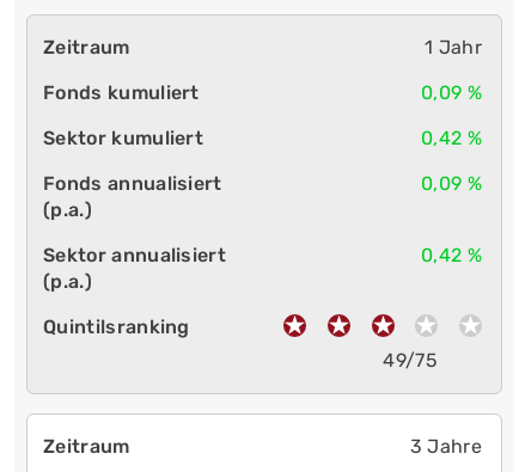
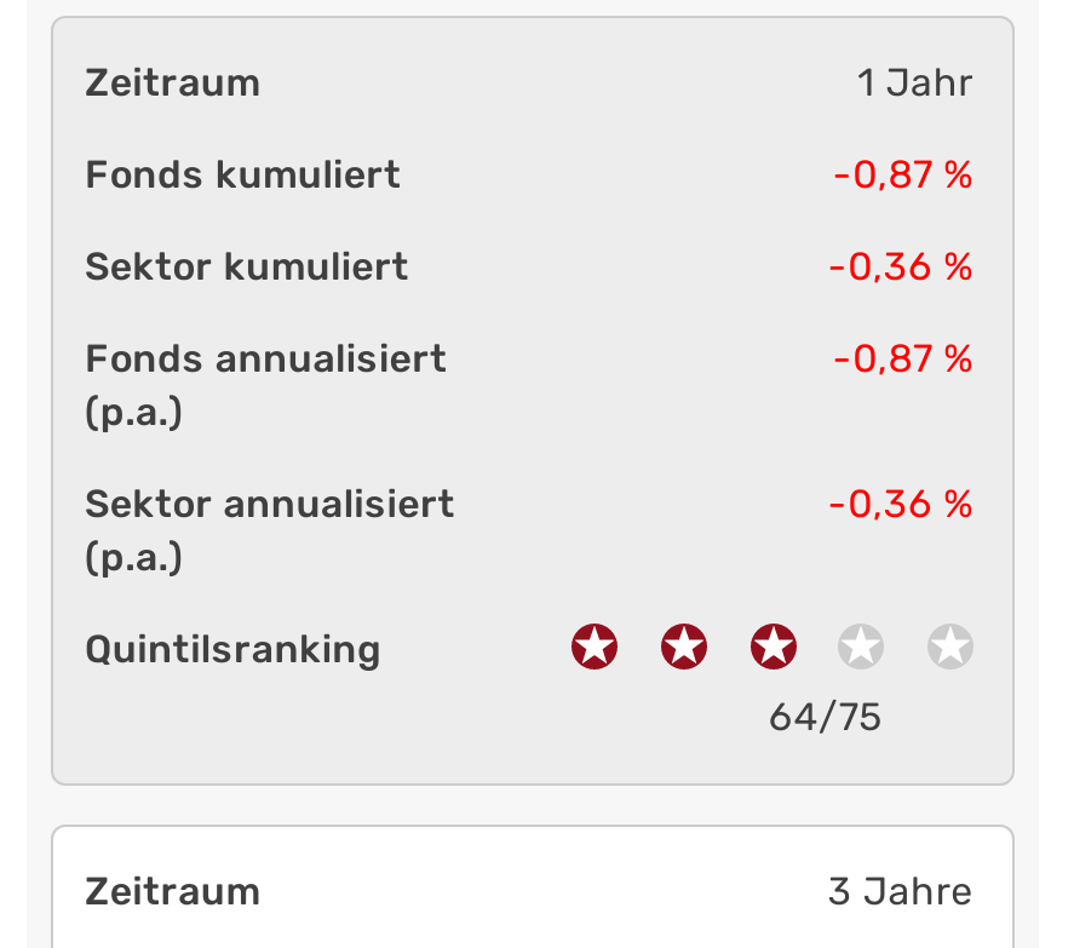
- 0,09 %
+ -0,87 %

- 0,42 %
+ -0,36 %

- 0,09 %
+ -0,87 %

- 0,42 %
+ -0,36 %

- 49/75
+ 64/75
